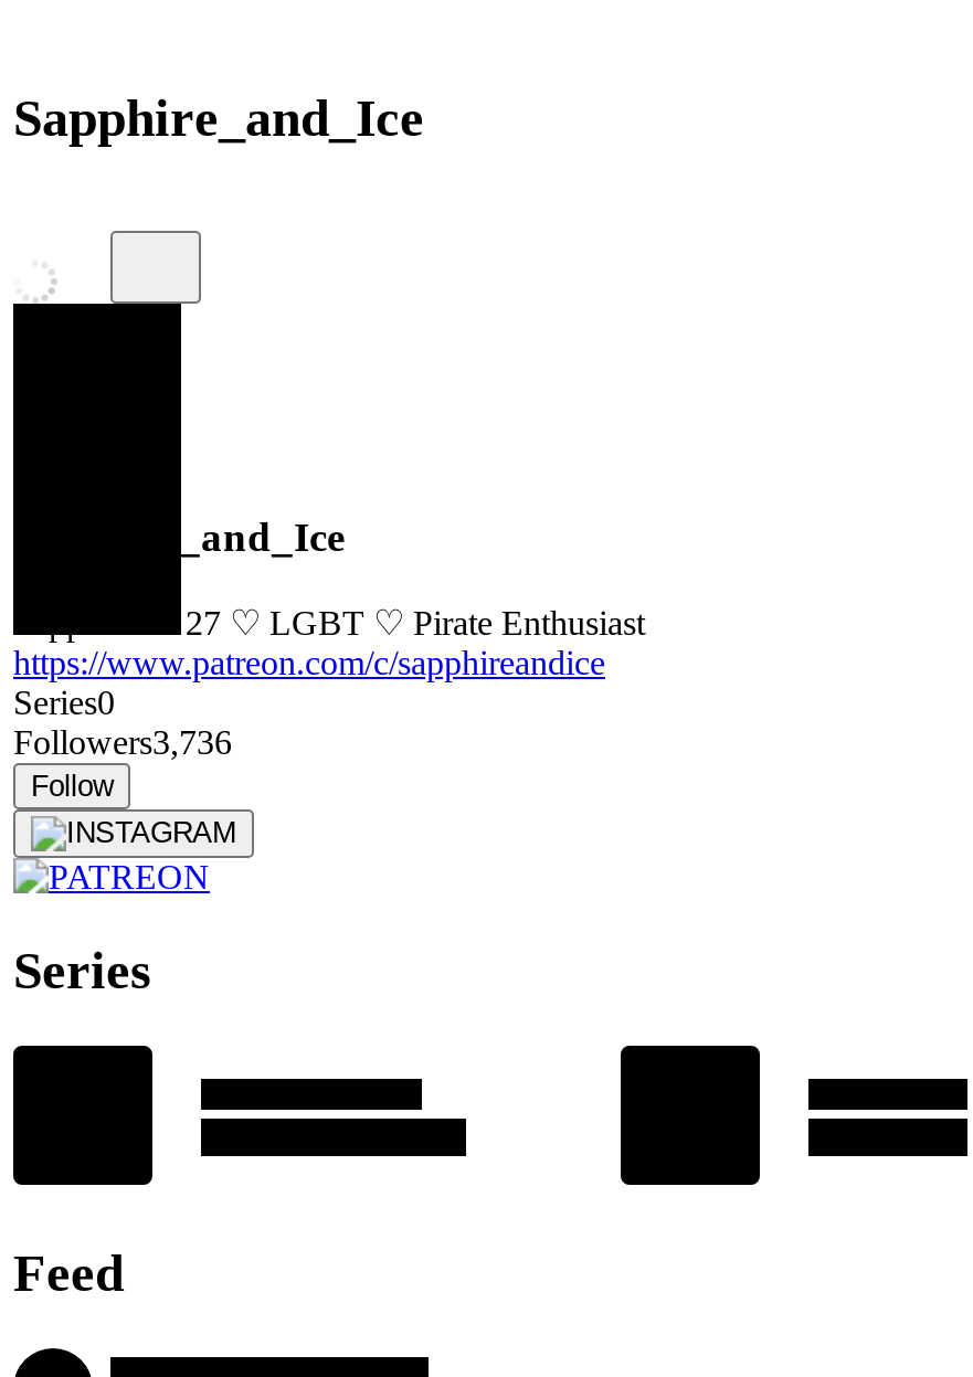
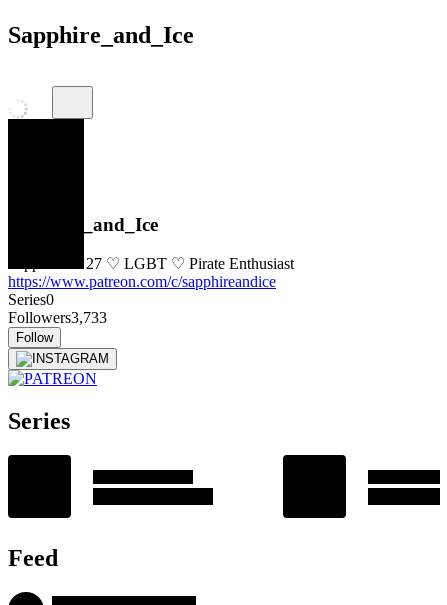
- Followers3,736
+ Followers3,733
